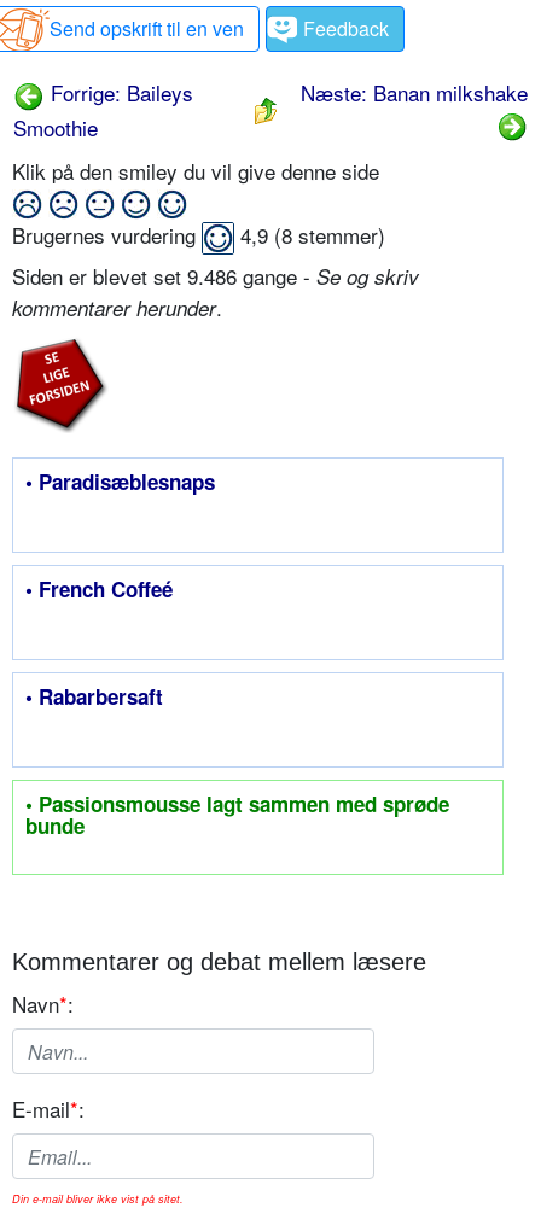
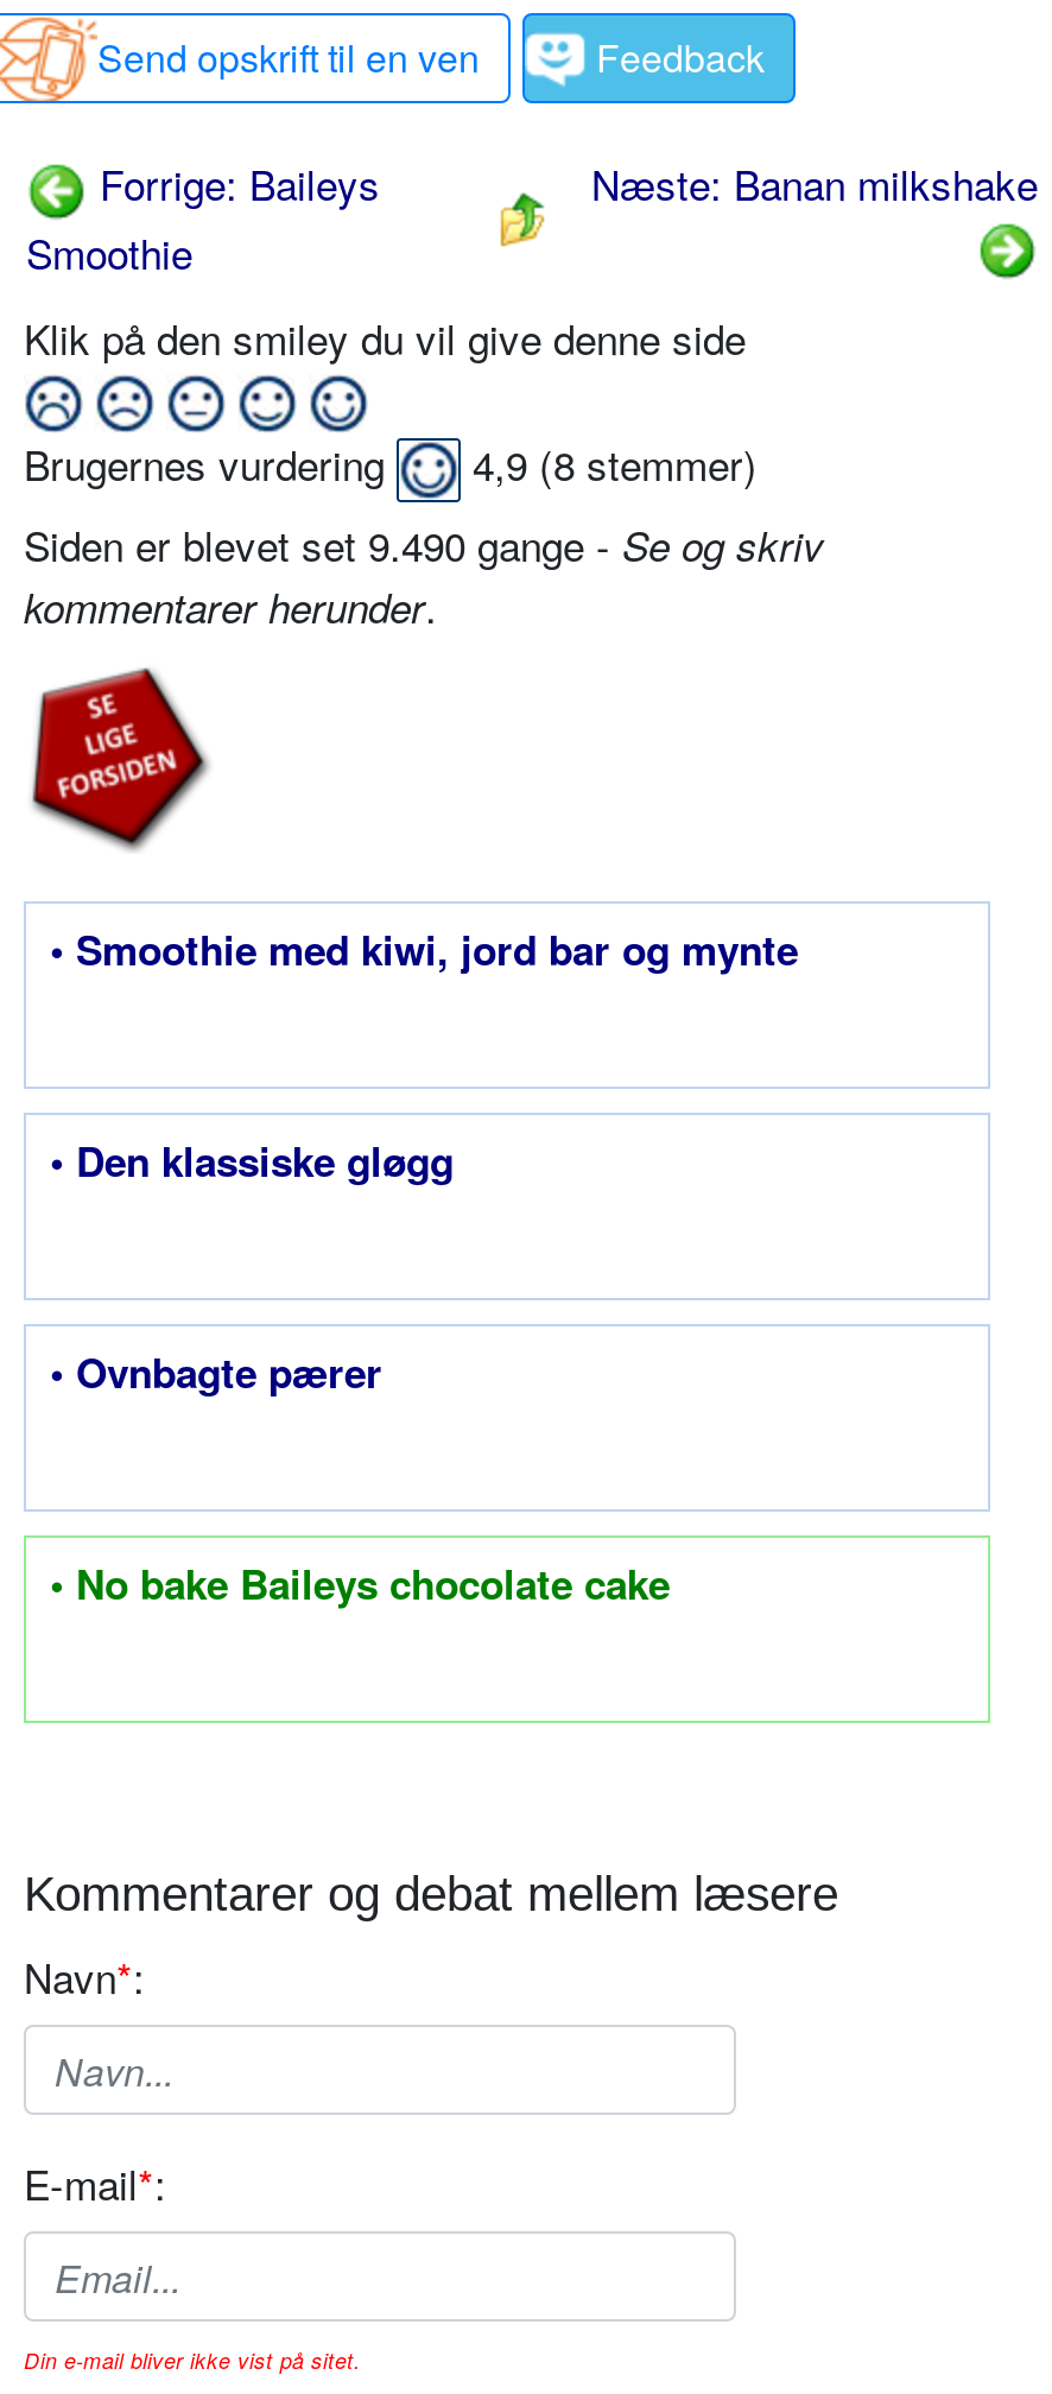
- Siden er blevet set 9.486 gange - Se og skriv
+ Siden er blevet set 9.490 gange - Se og skriv

- • Paradisæblesnaps
+ • Smoothie med kiwi, jord bar og mynte

- • French Coffeé
+ • Den klassiske gløgg

- • Rabarbersaft
+ • Ovnbagte pærer

- • Passionsmousse lagt sammen med sprøde
- bunde
+ • No bake Baileys chocolate cake
